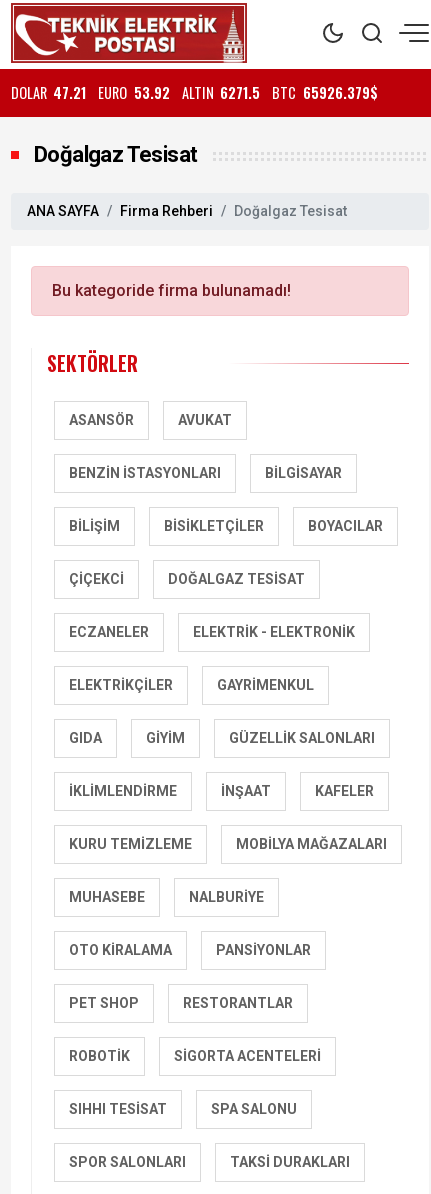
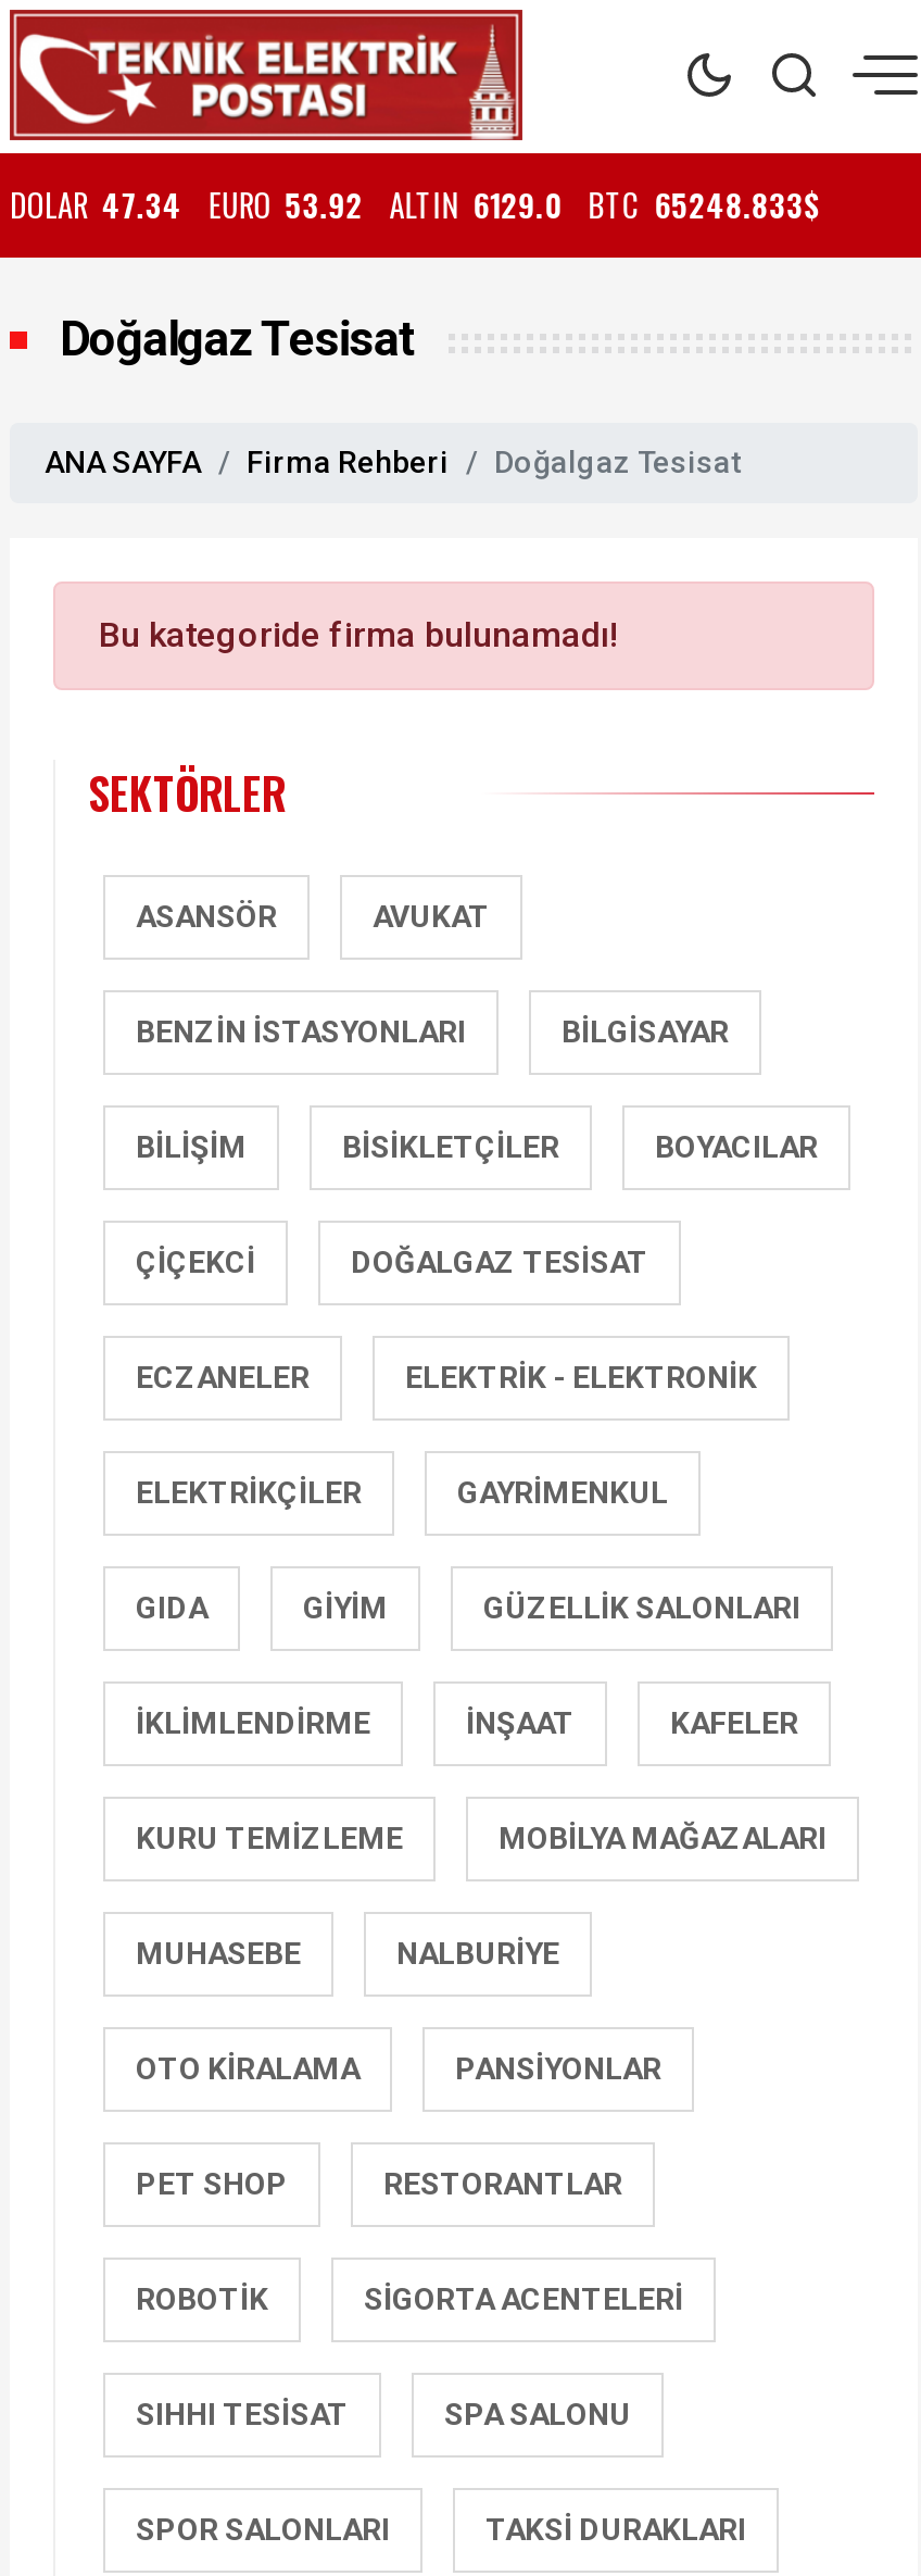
- DOLAR 47.21 EURO 53.92 ALTIN 6271.5 BTC 65926.379$
+ DOLAR 47.34 EURO 53.92 ALTIN 6129.0 BTC 65248.833$
